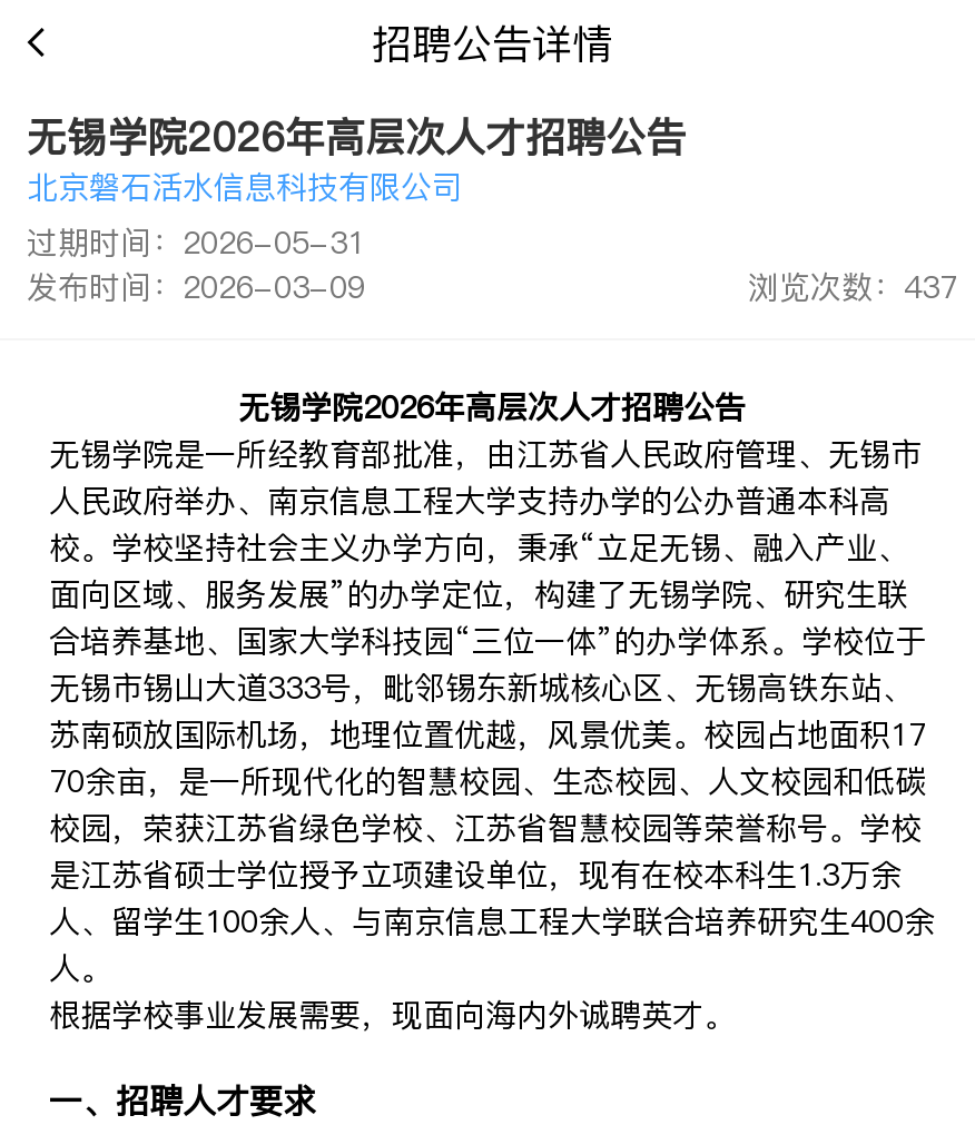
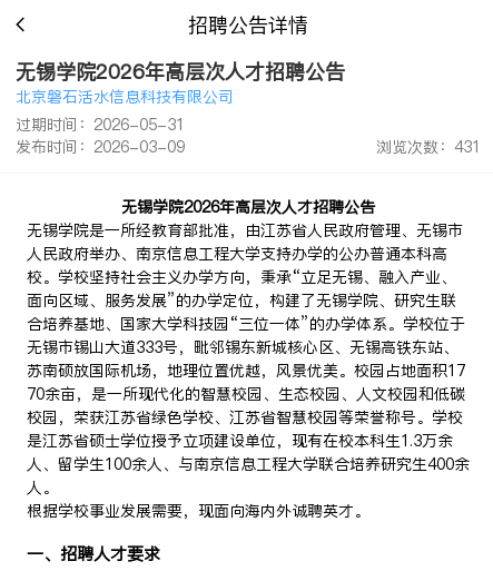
- 浏览次数：437
+ 浏览次数：431
